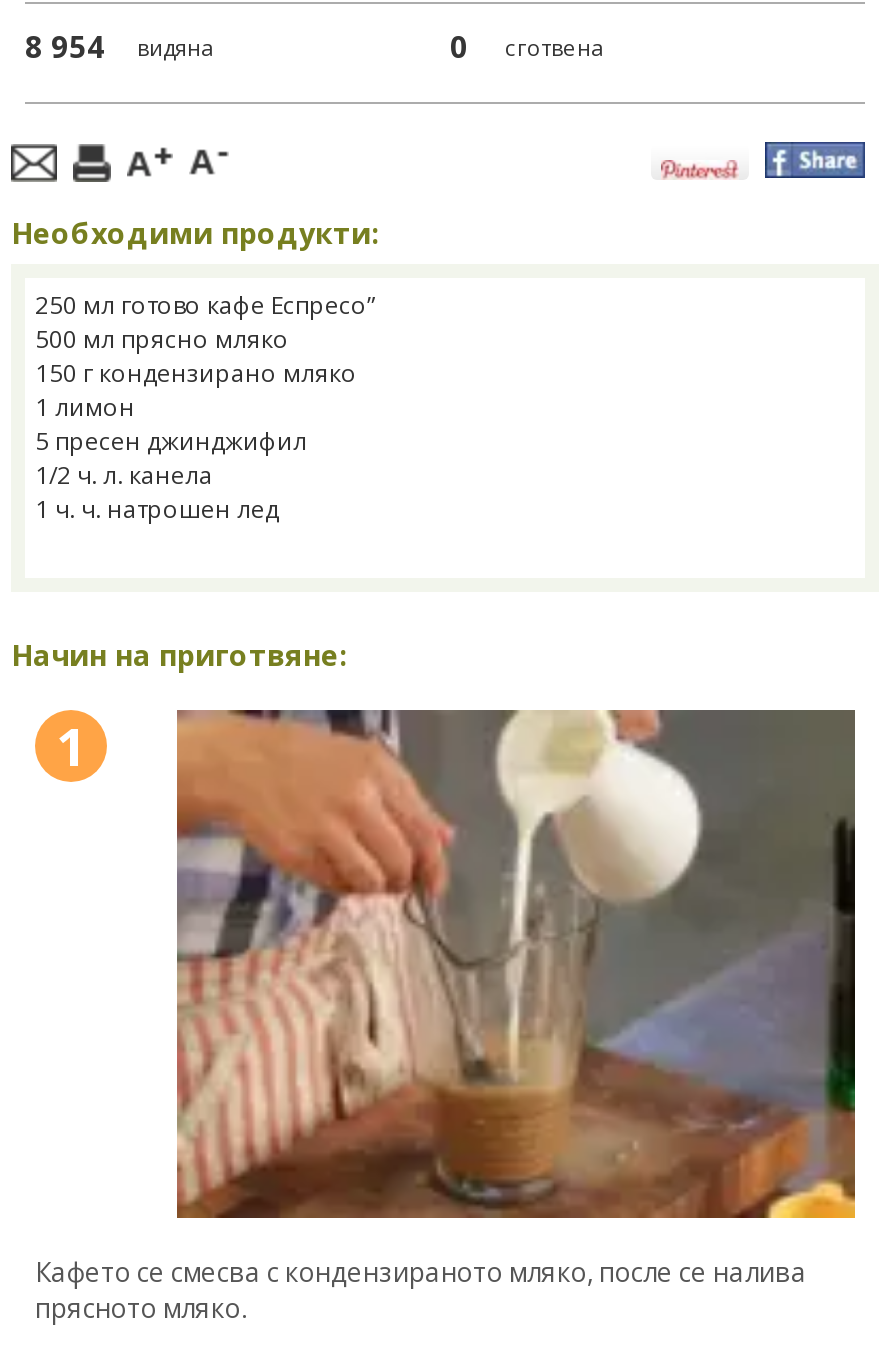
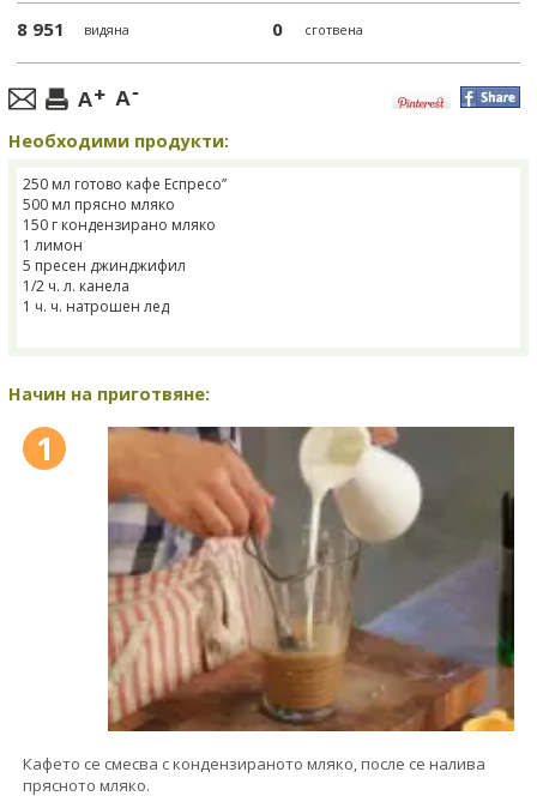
- 8 954 видяна
+ 8 951 видяна
